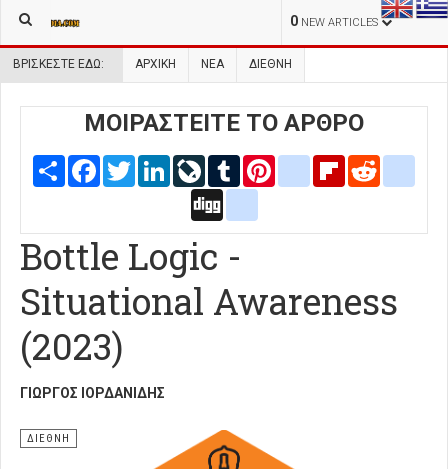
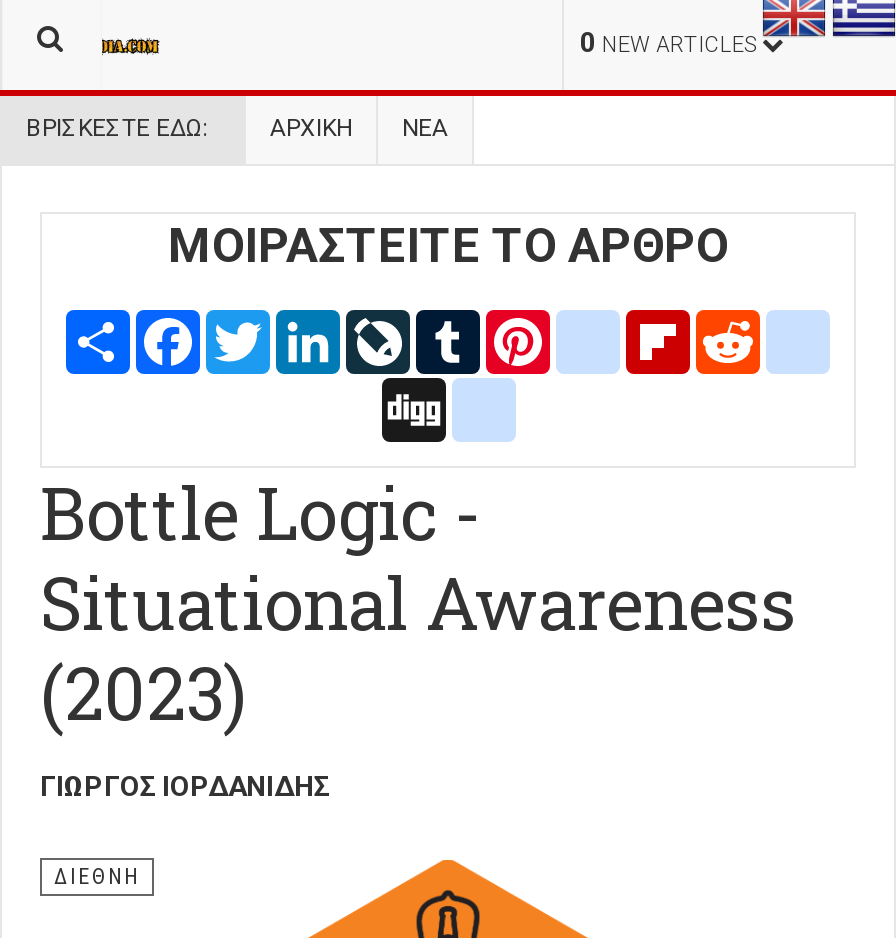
- ΔΙΕΘΝΗ
